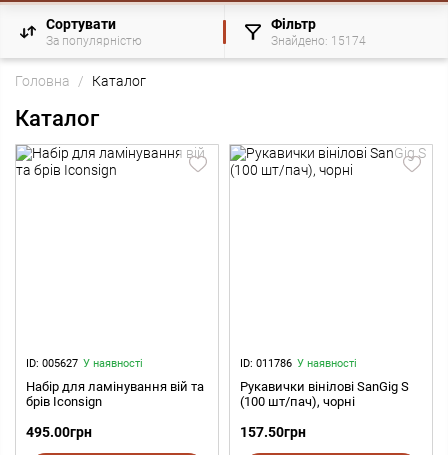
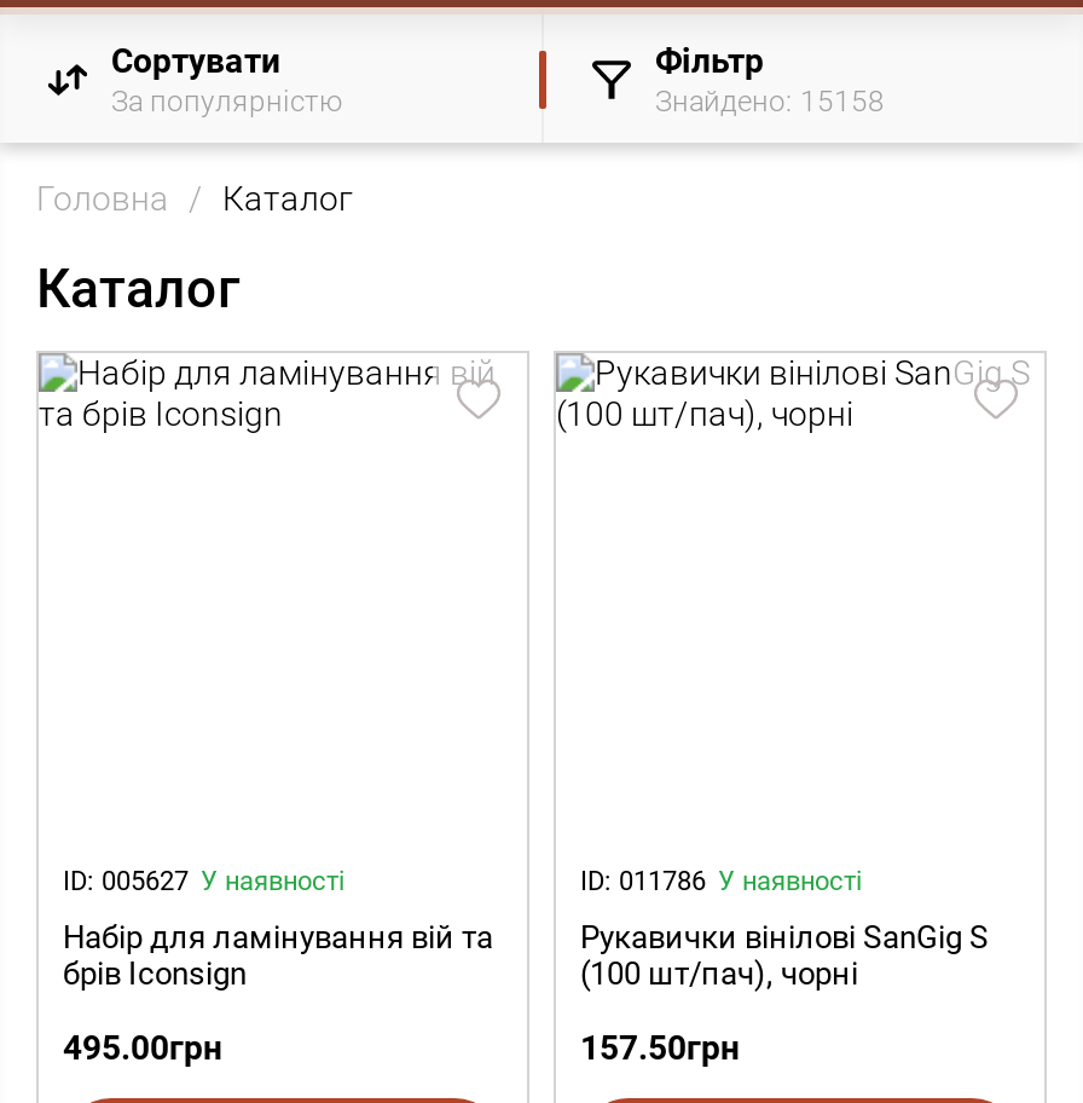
- Знайдено: 15174
+ Знайдено: 15158
